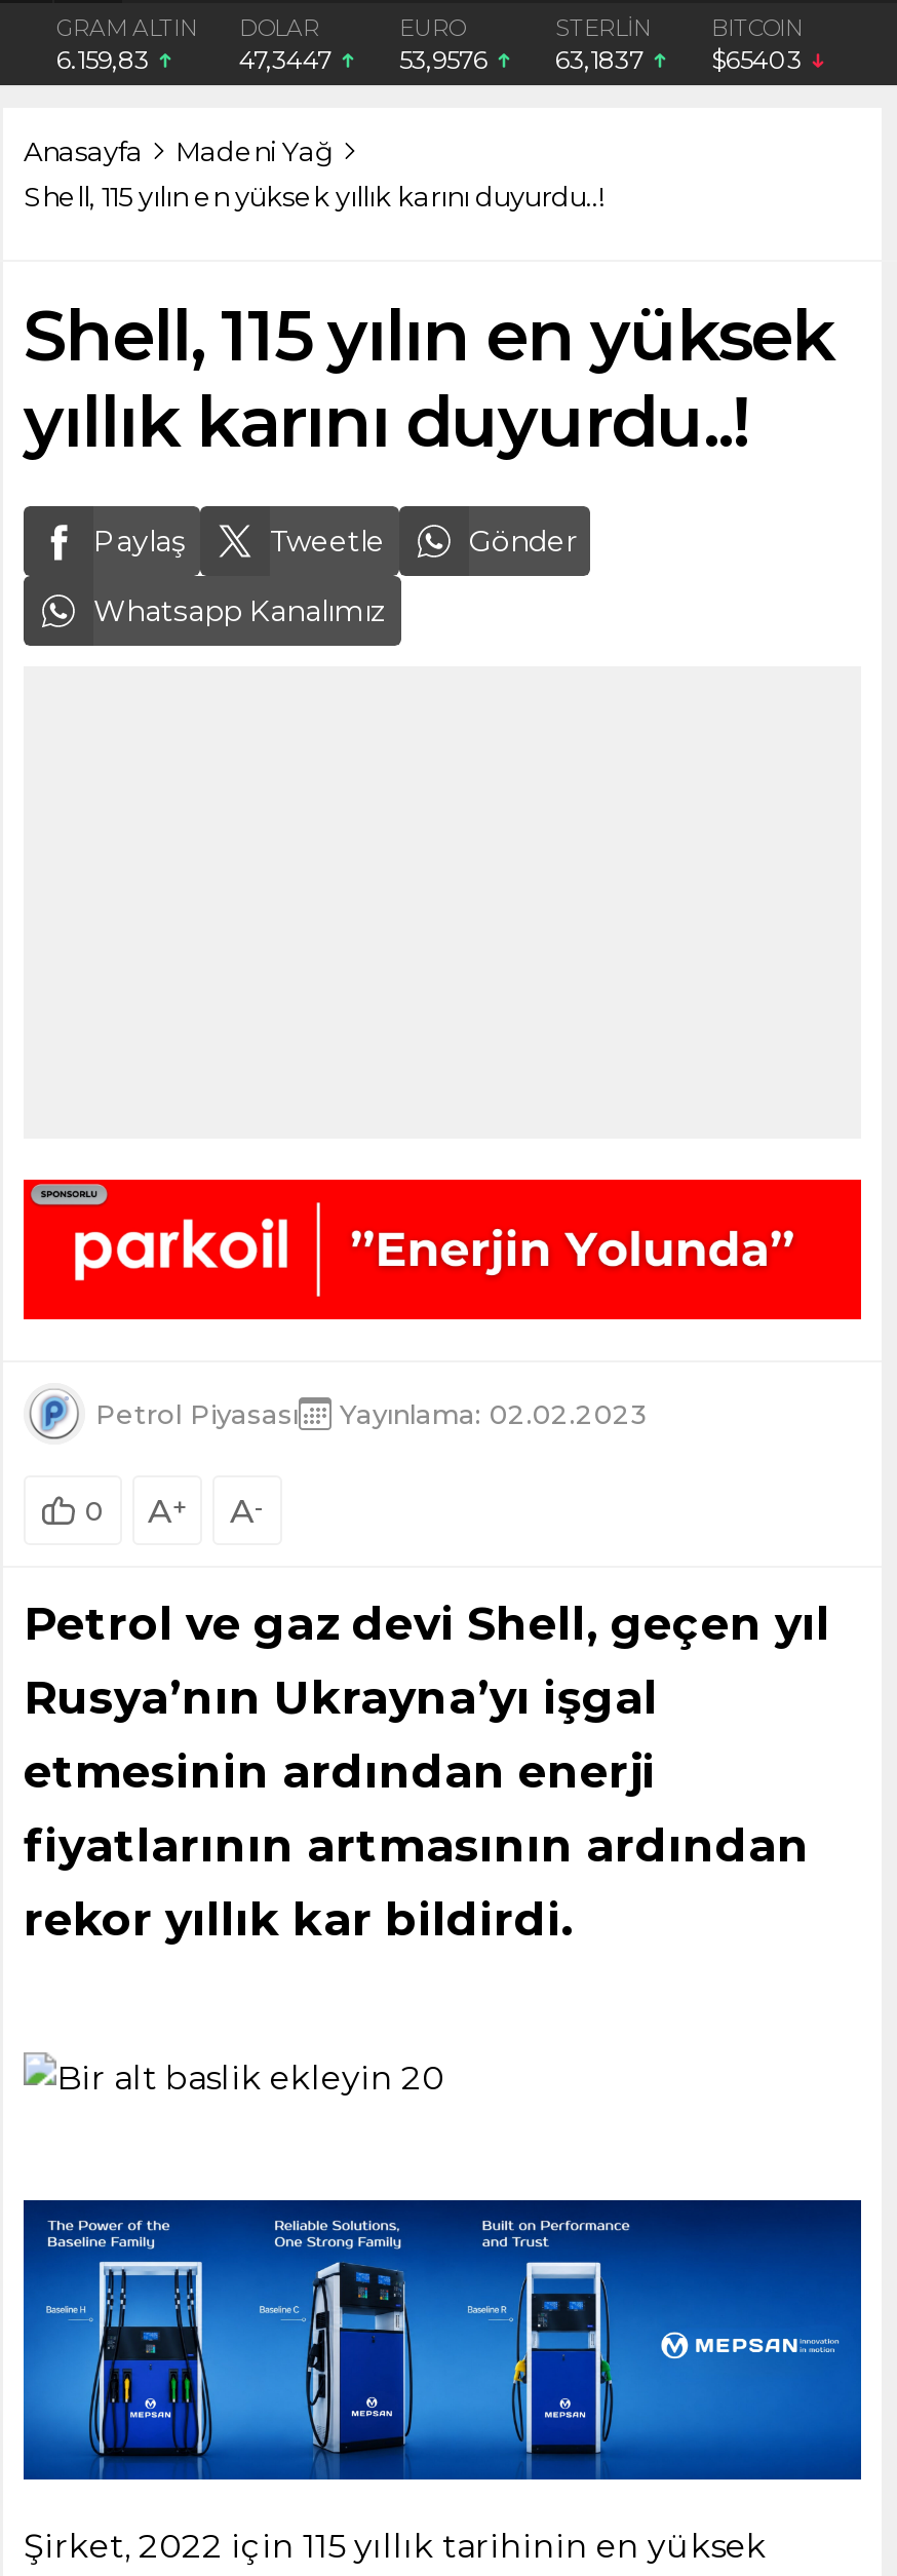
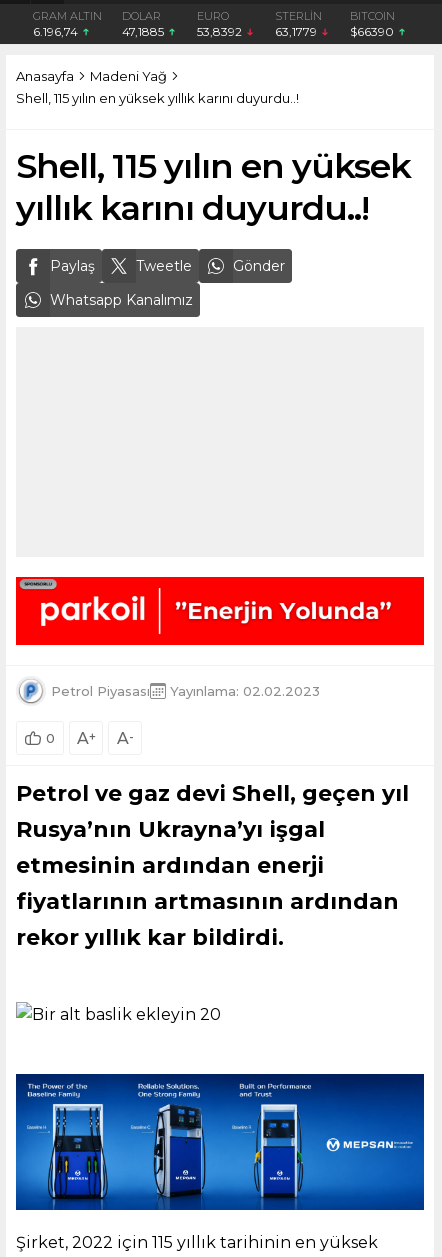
- 6.159,83
+ 6.196,74

- 47,3447
+ 47,1885

- 53,9576
+ 53,8392

- 63,1837
+ 63,1779

- $65403
+ $66390
